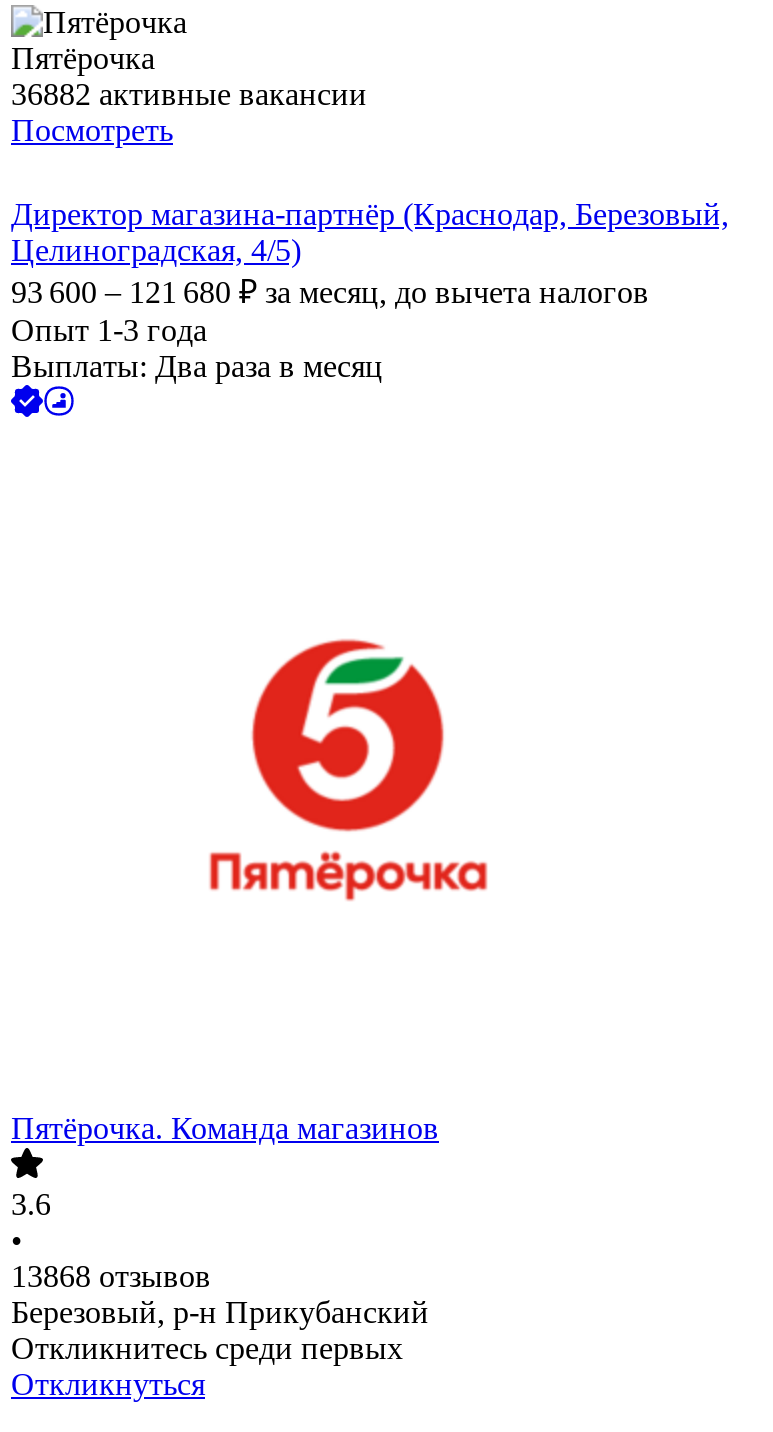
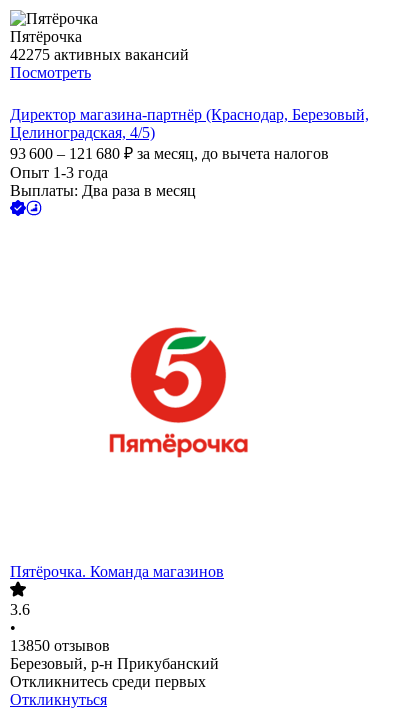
- 36882 активные вакансии
+ 42275 активных вакансий

- 13868 отзывов
+ 13850 отзывов
